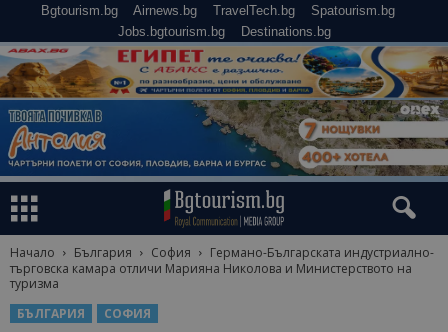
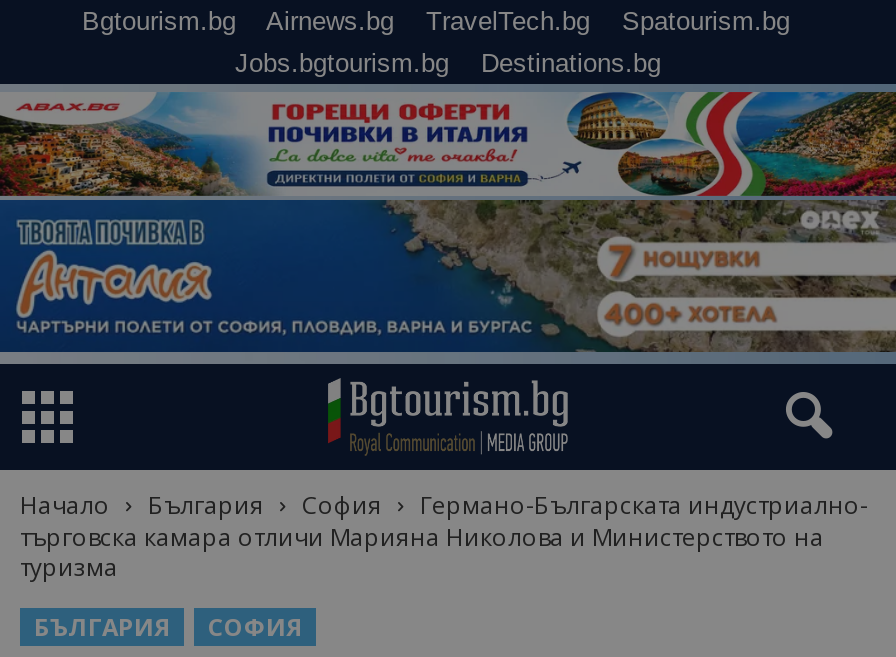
- [image]
+ [image]
